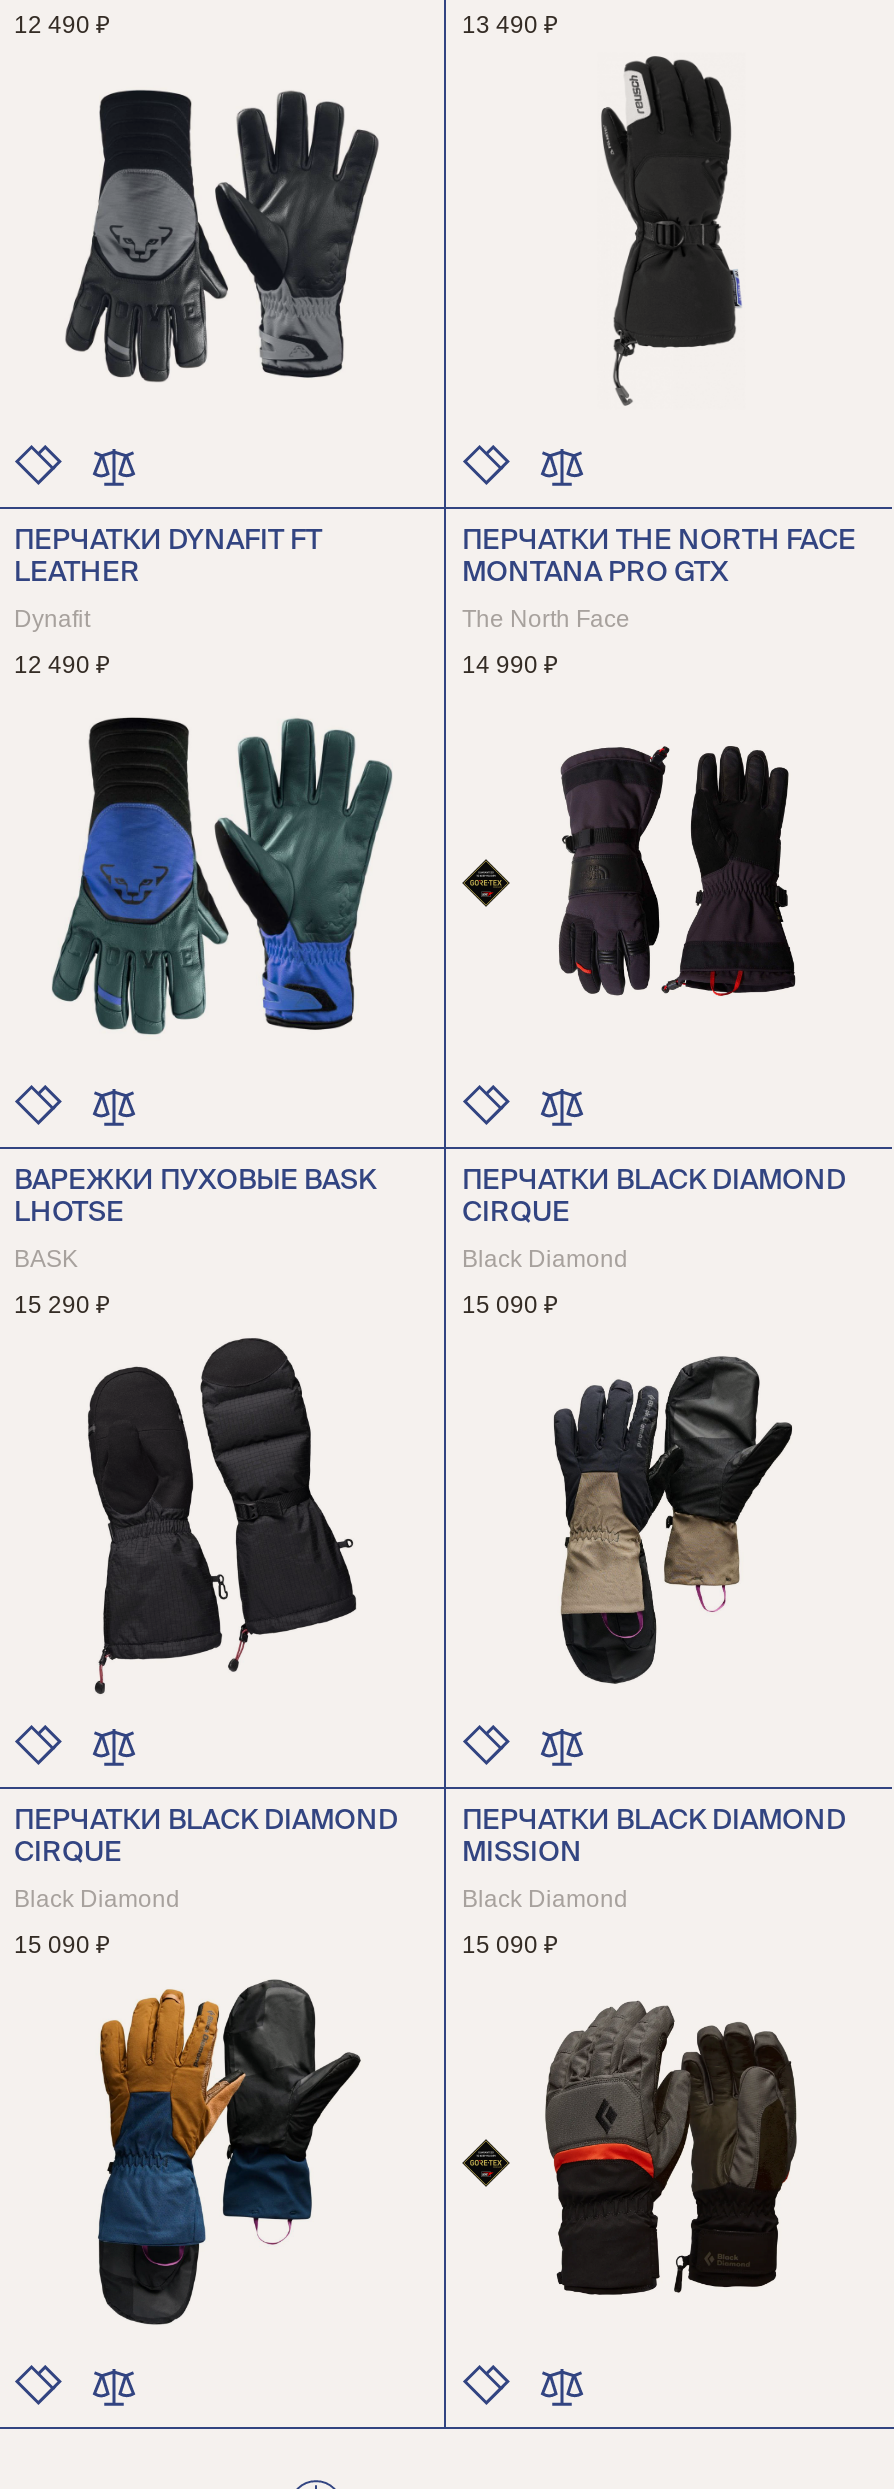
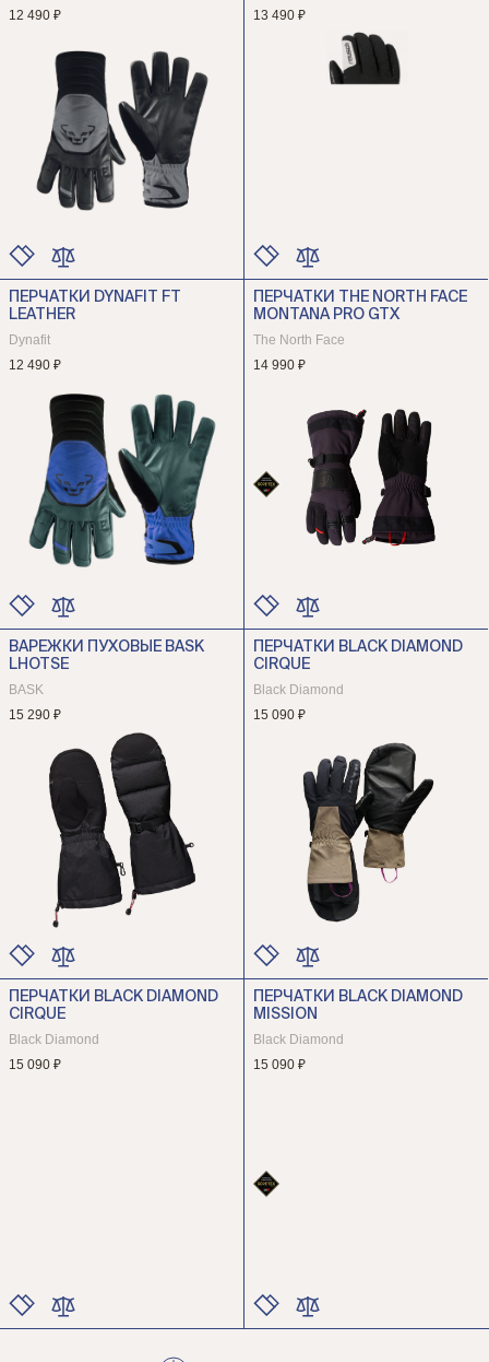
- [image]

- [image]

- [image]
